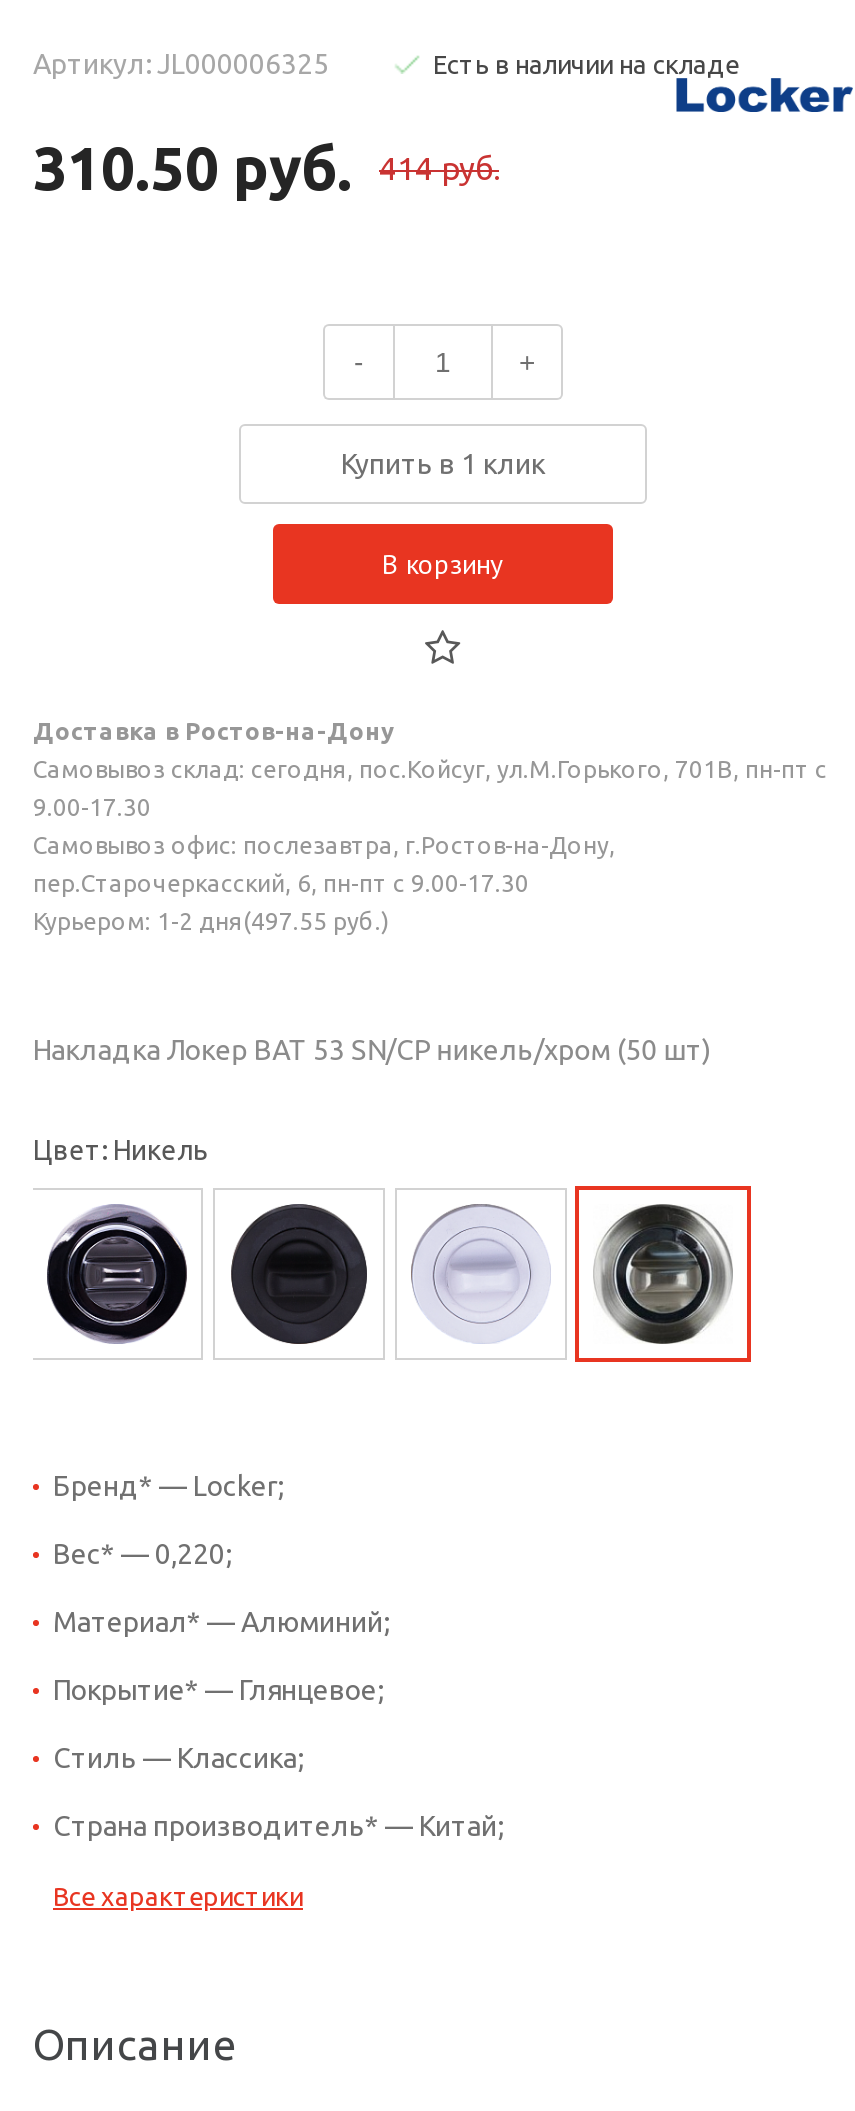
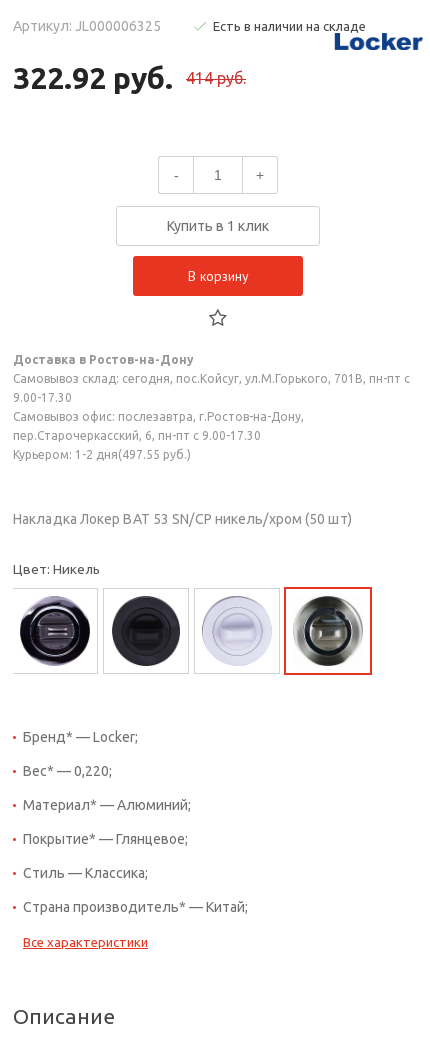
- 310.50 руб. 414 руб.
+ 322.92 руб. 414 руб.
